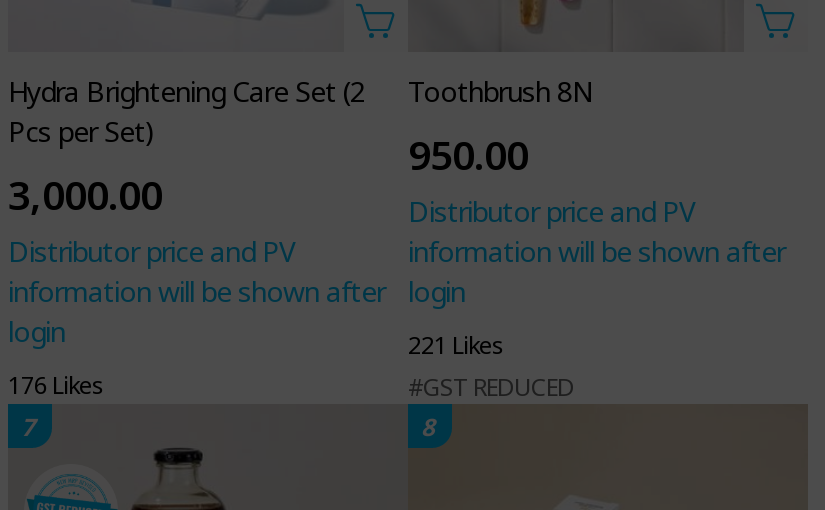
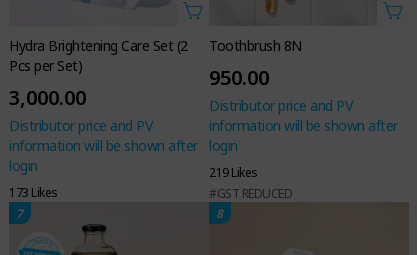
- 221 Likes
+ 219 Likes

- 176 Likes
+ 173 Likes
